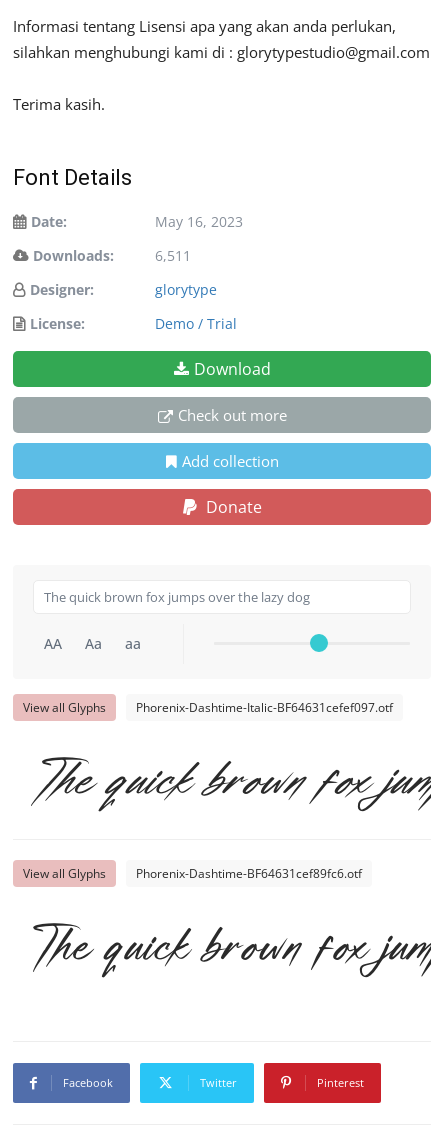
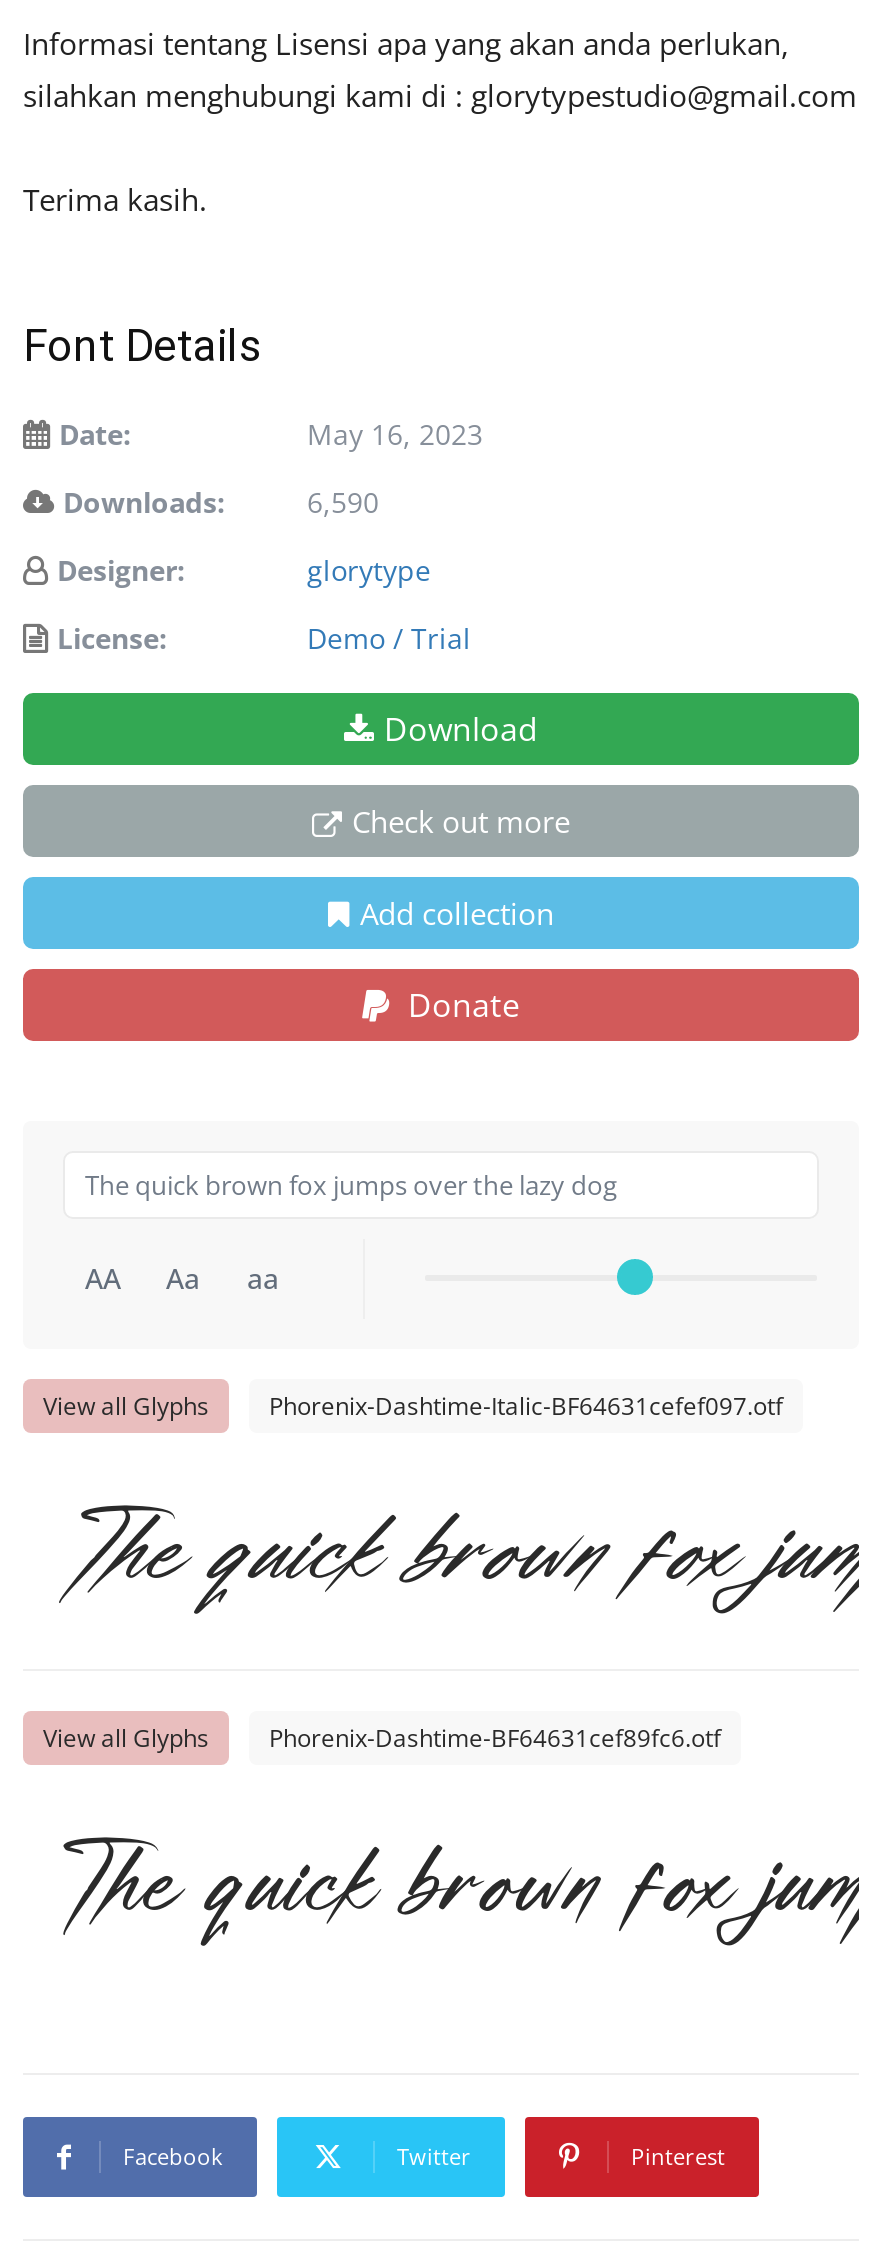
- 6,511
+ 6,590
